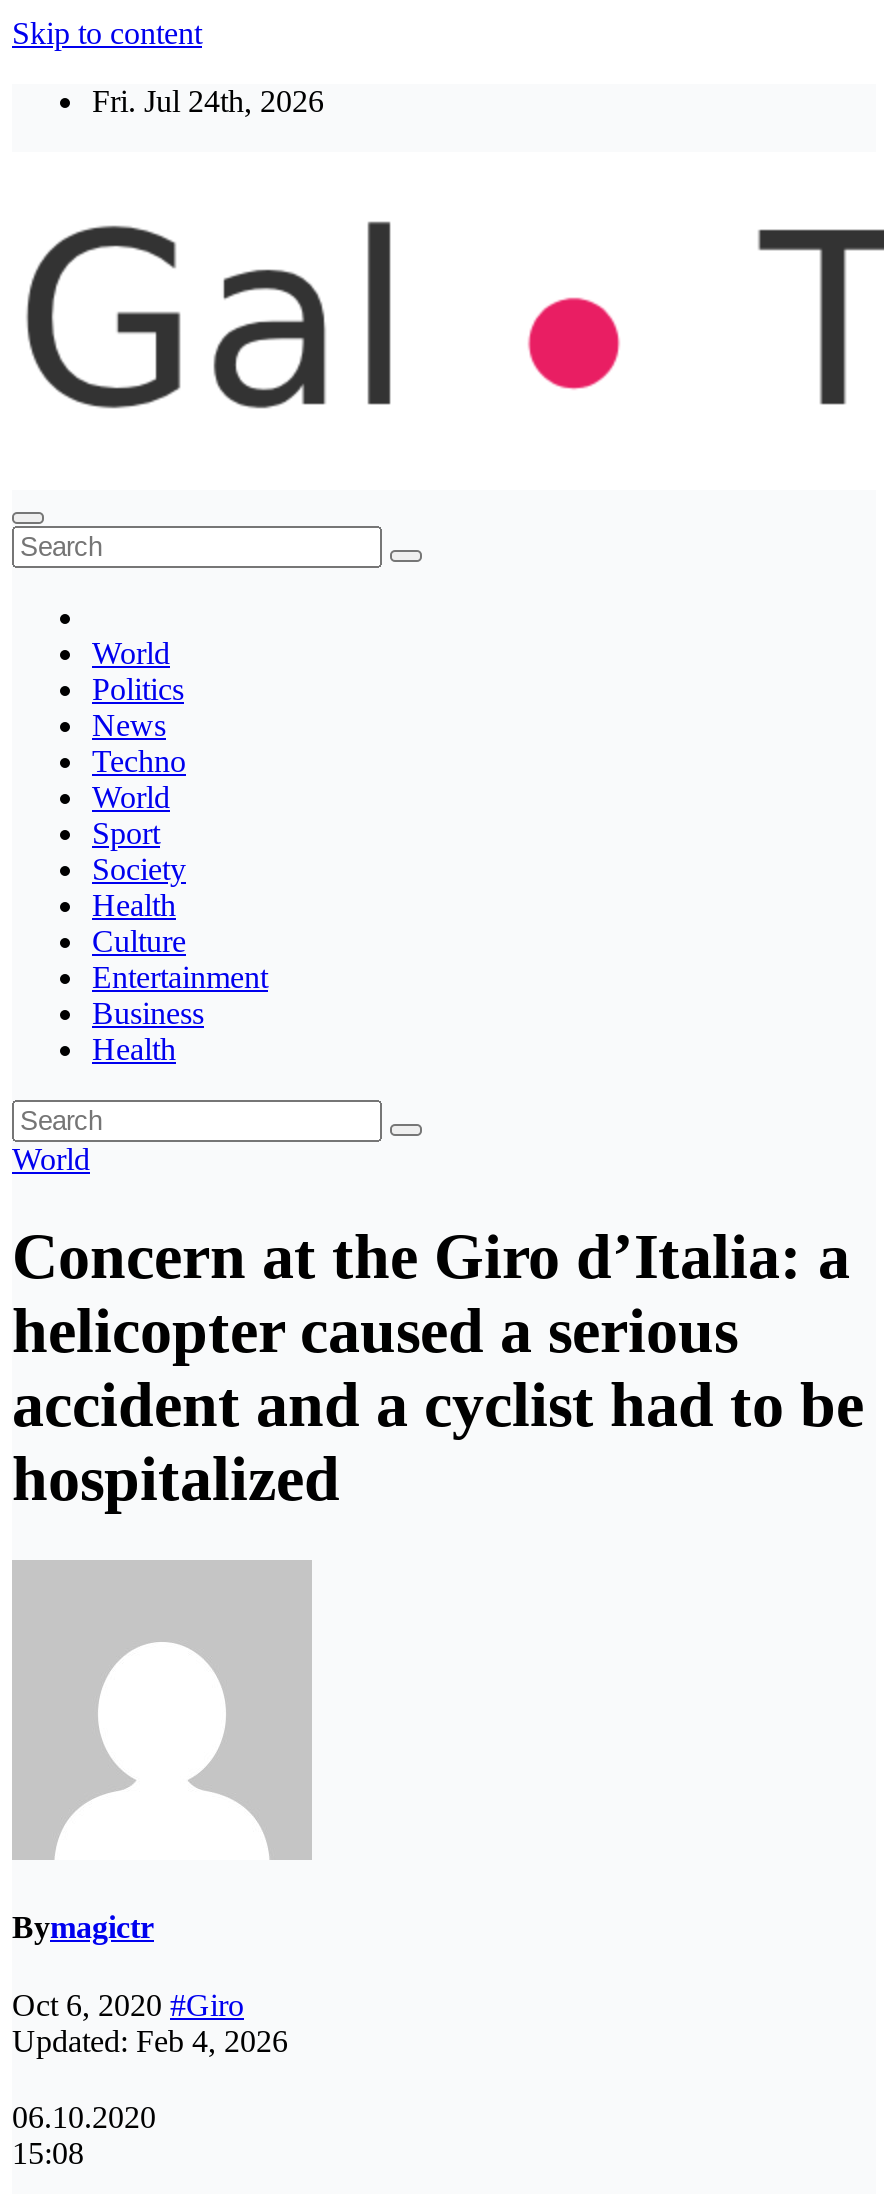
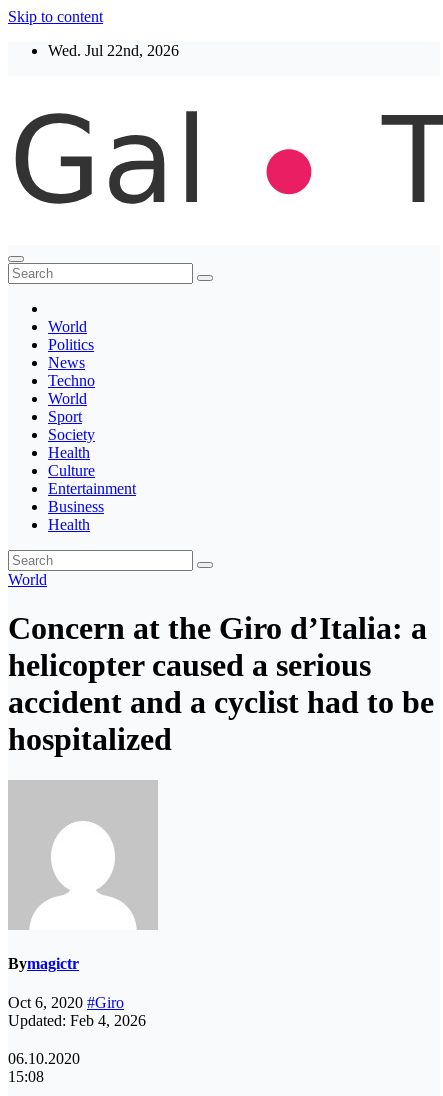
- Fri. Jul 24th, 2026
+ Wed. Jul 22nd, 2026
